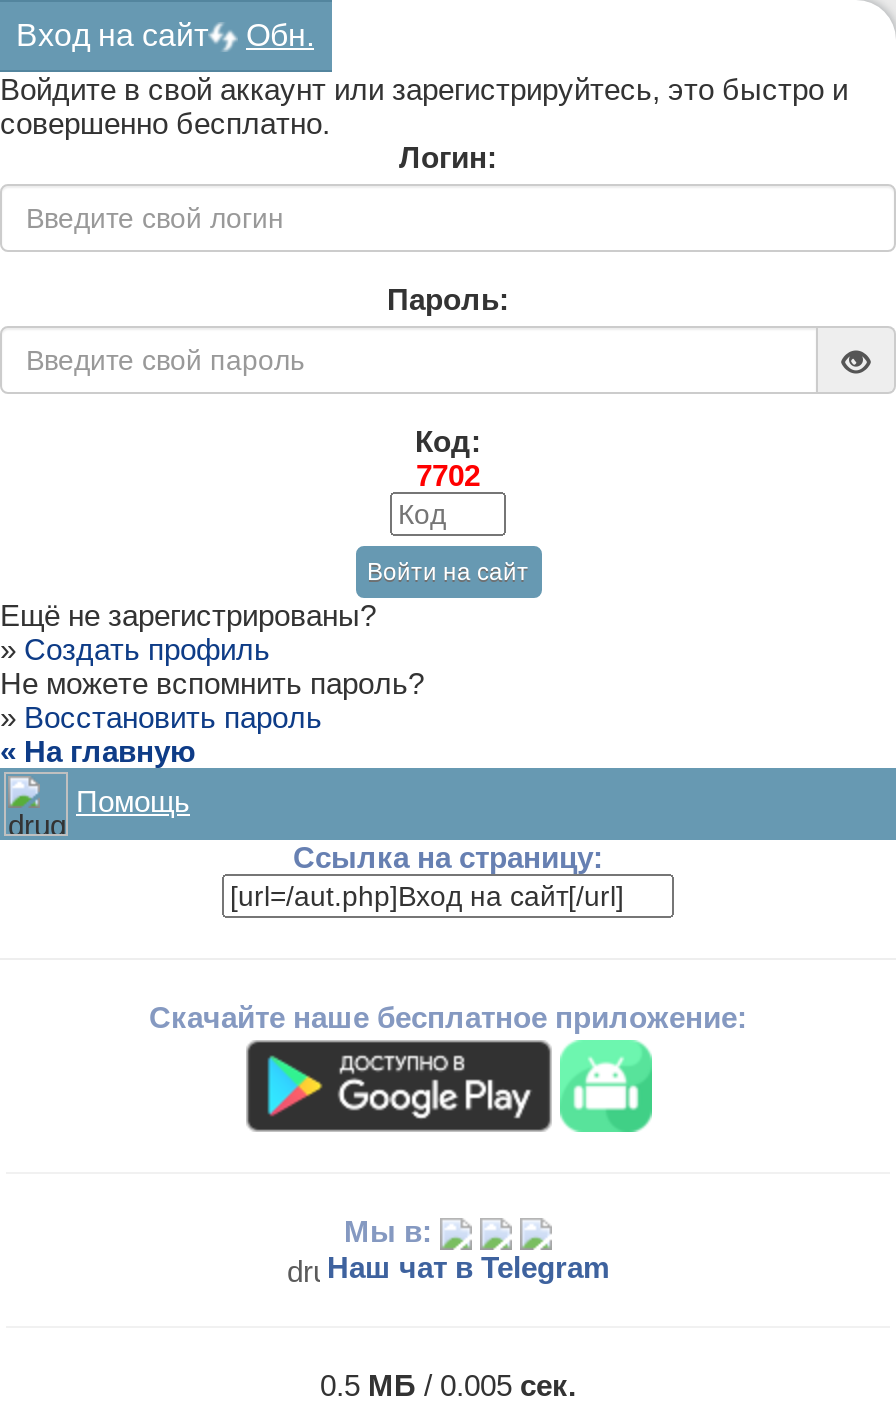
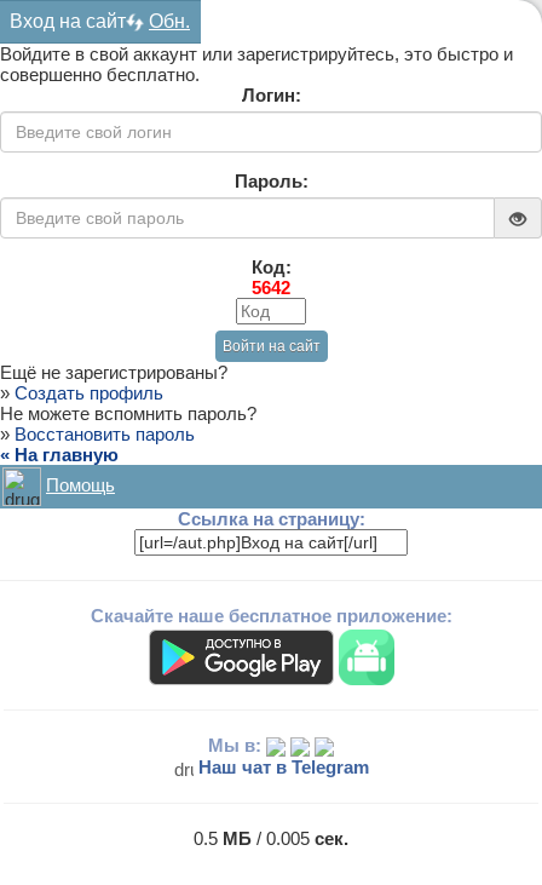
- 7702
+ 5642
